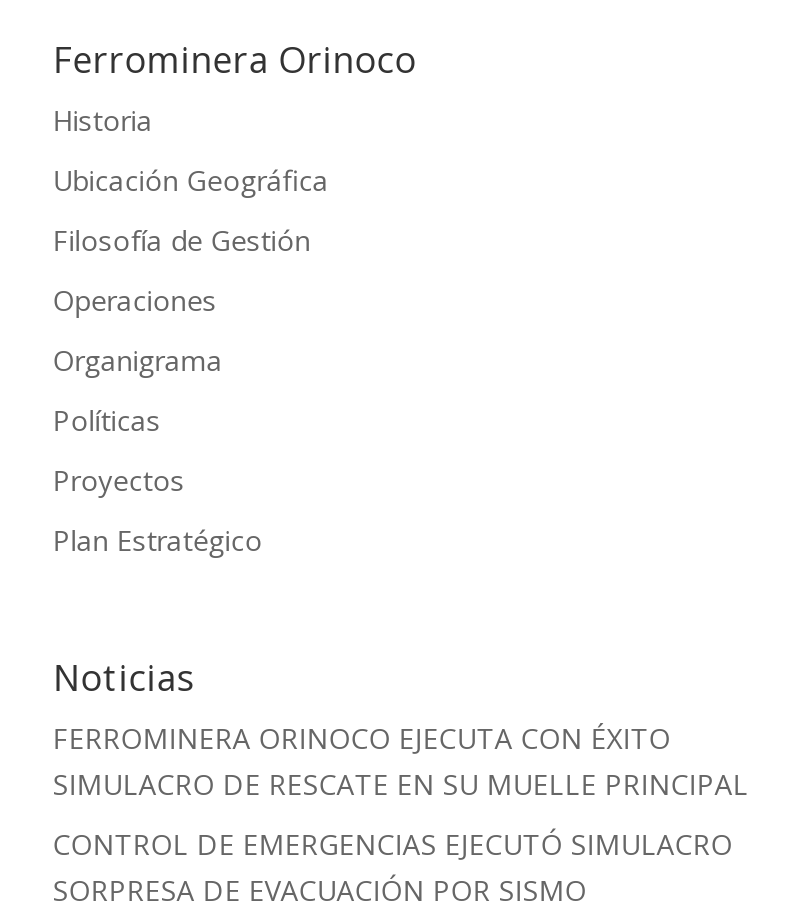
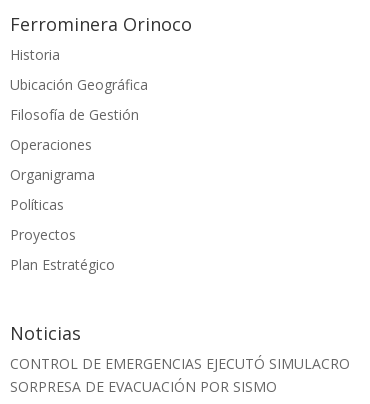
- FERROMINERA ORINOCO EJECUTA CON ÉXITO
- SIMULACRO DE RESCATE EN SU MUELLE PRINCIPAL
